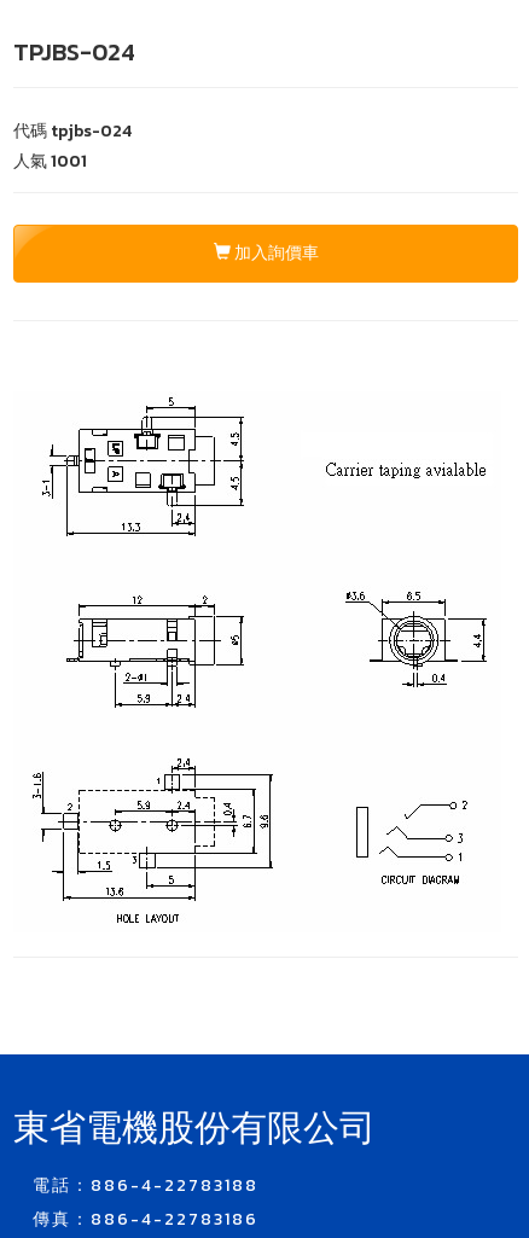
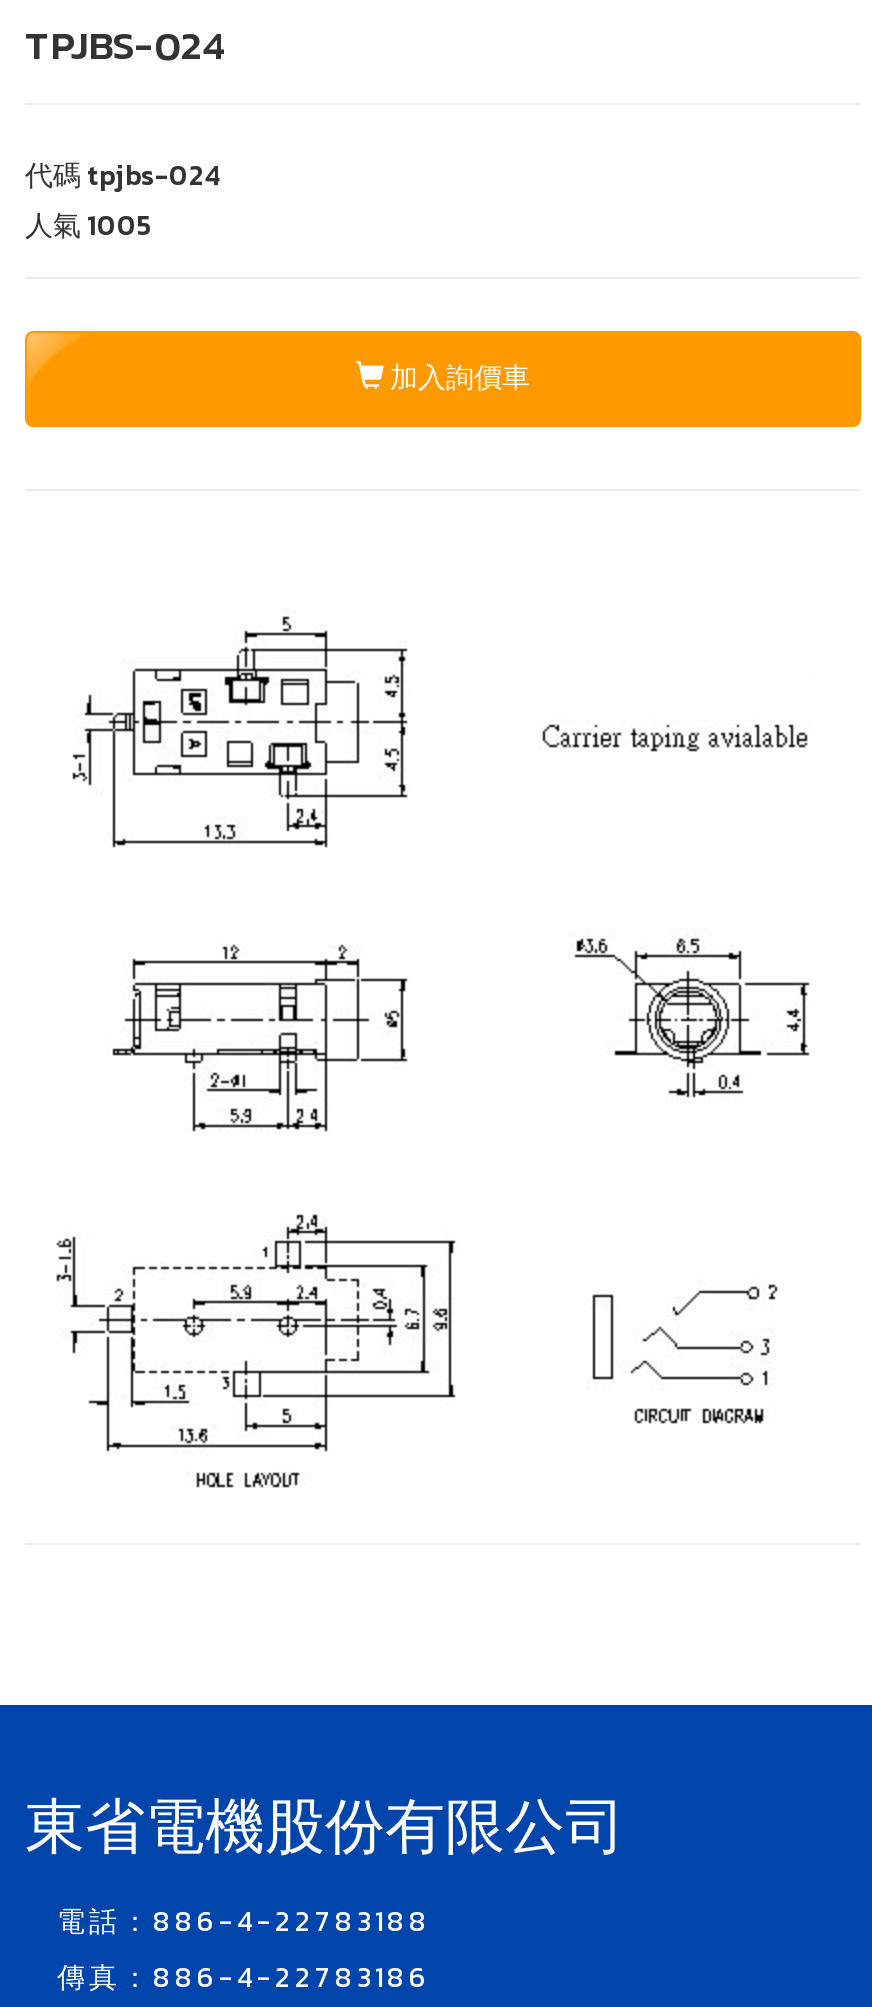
- 人氣1001
+ 人氣1005
